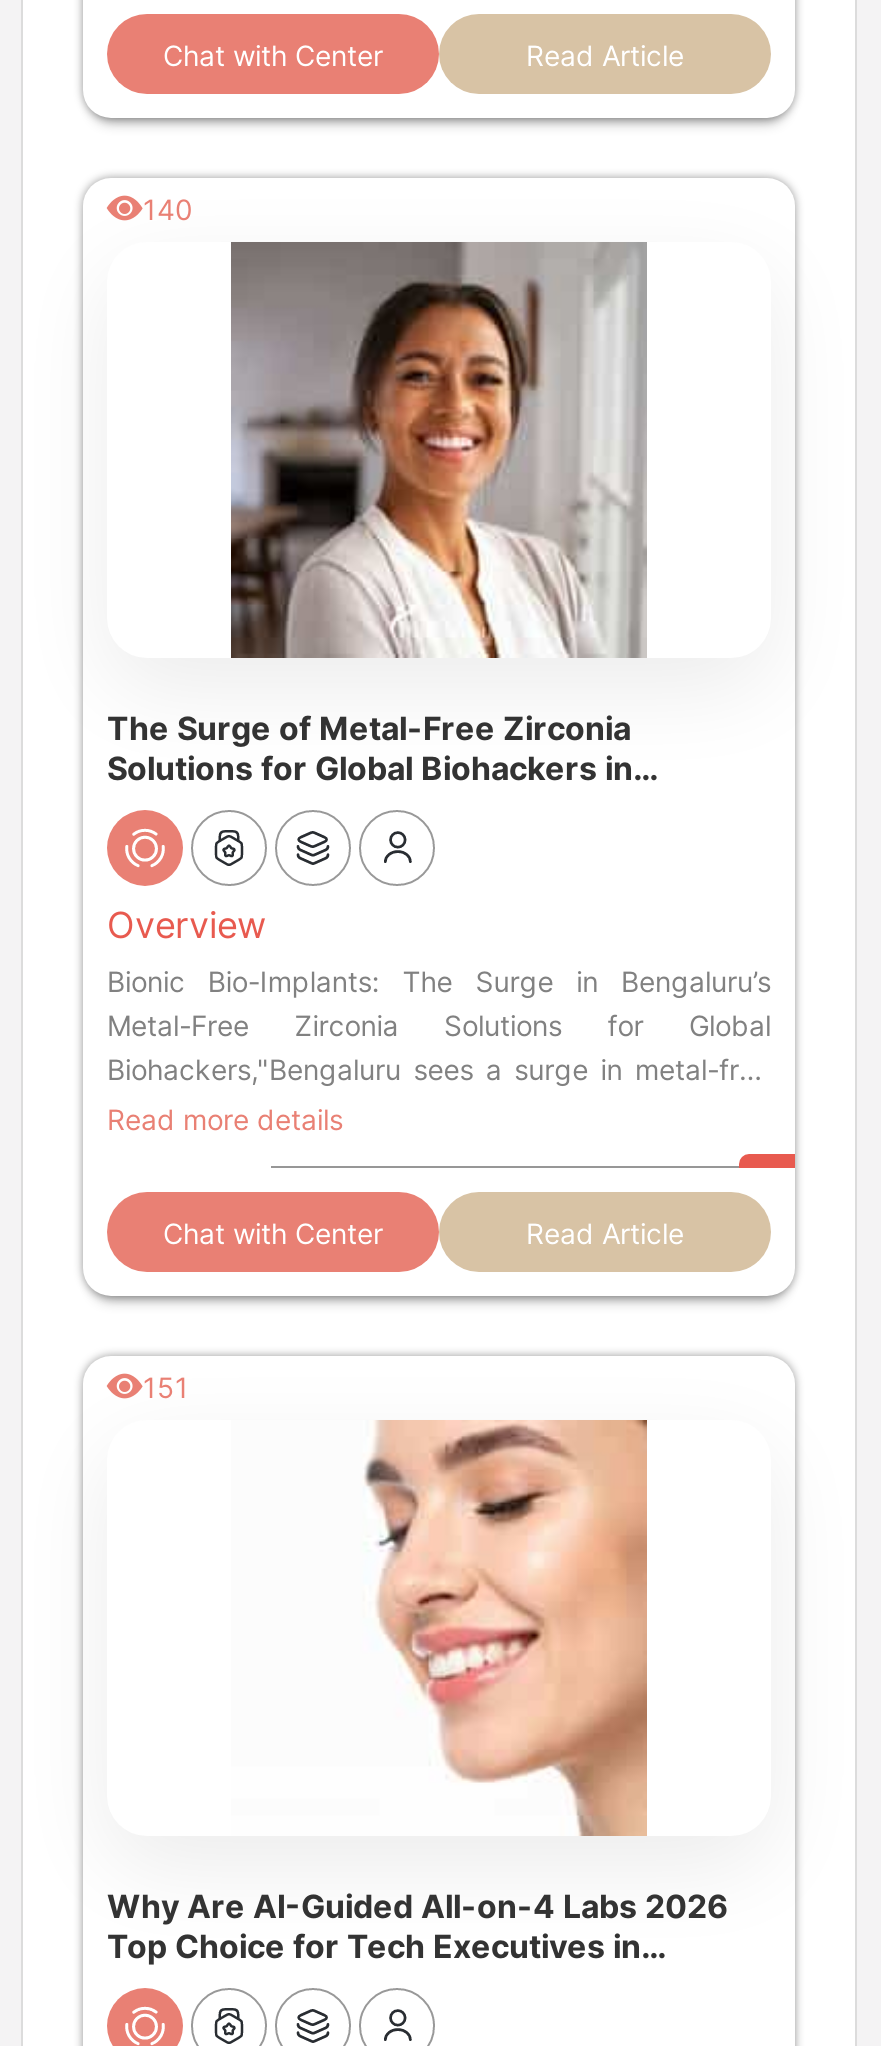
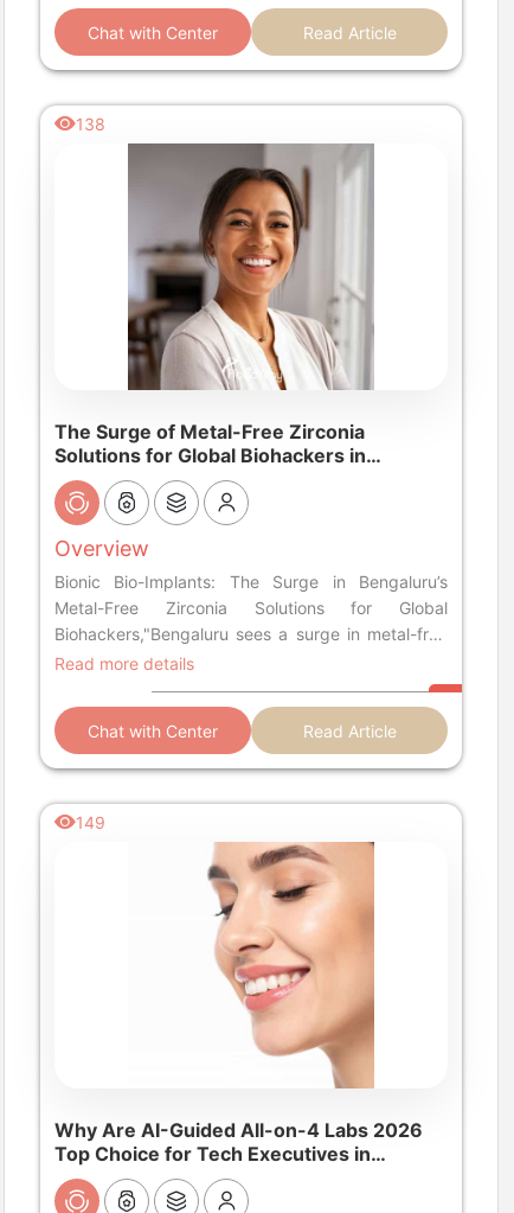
- 140
+ 138

- 151
+ 149
